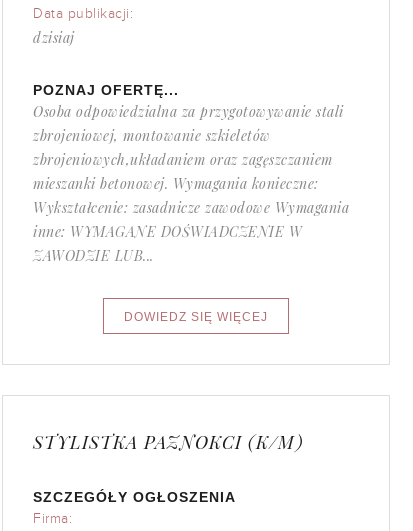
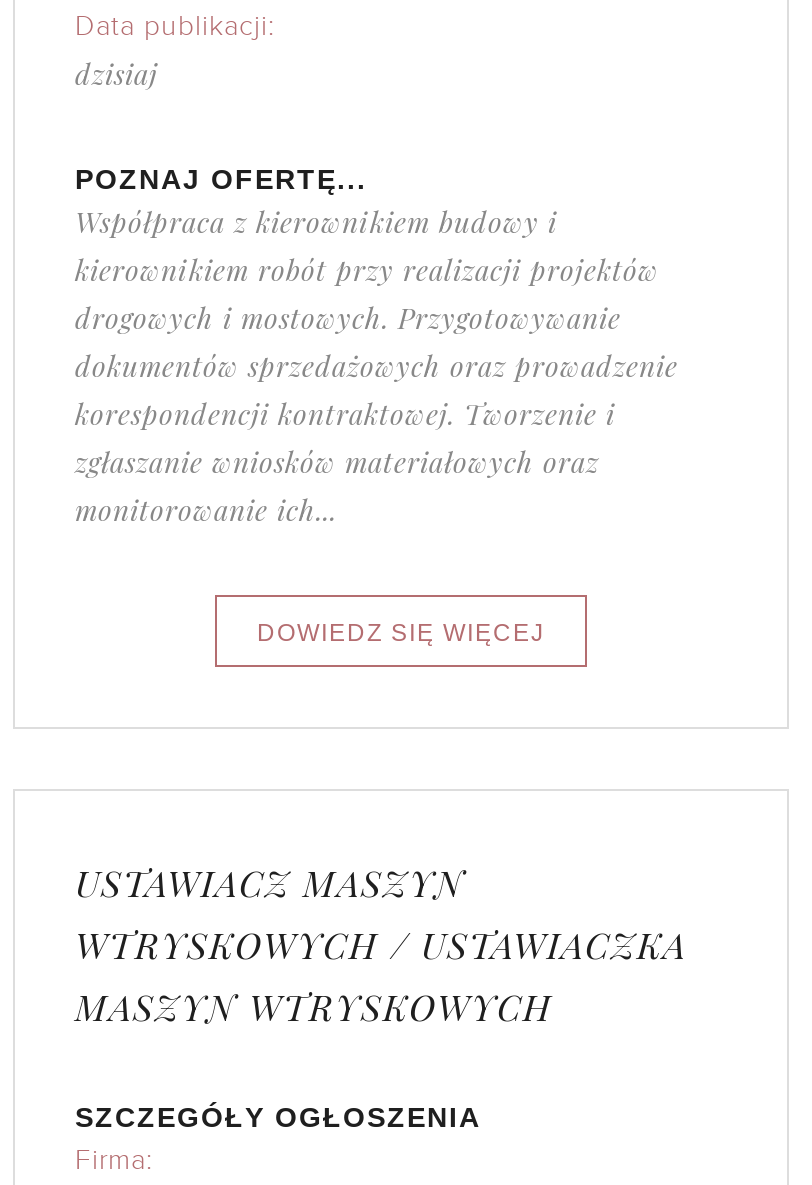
- Osoba odpowiedzialna za przygotowywanie stali
- zbrojeniowej, montowanie szkieletów
- zbrojeniowych,układaniem oraz zagęszczaniem
- mieszanki betonowej. Wymagania konieczne:
- Wykształcenie: zasadnicze zawodowe Wymagania
- inne: WYMAGANE DOŚWIADCZENIE W
- ZAWODZIE LUB...
+ Współpraca z kierownikiem budowy i
+ kierownikiem robót przy realizacji projektów
+ drogowych i mostowych. Przygotowywanie
+ dokumentów sprzedażowych oraz prowadzenie
+ korespondencji kontraktowej. Tworzenie i
+ zgłaszanie wniosków materiałowych oraz
+ monitorowanie ich...

- STYLISTKA PAZNOKCI (K/M)
+ USTAWIACZ MASZYN
+ WTRYSKOWYCH / USTAWIACZKA
+ MASZYN WTRYSKOWYCH
